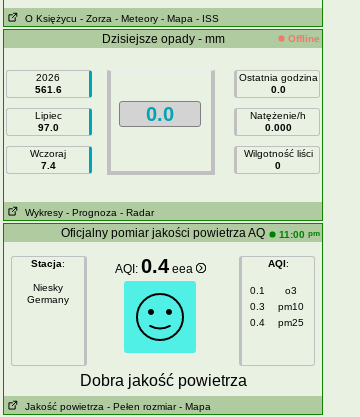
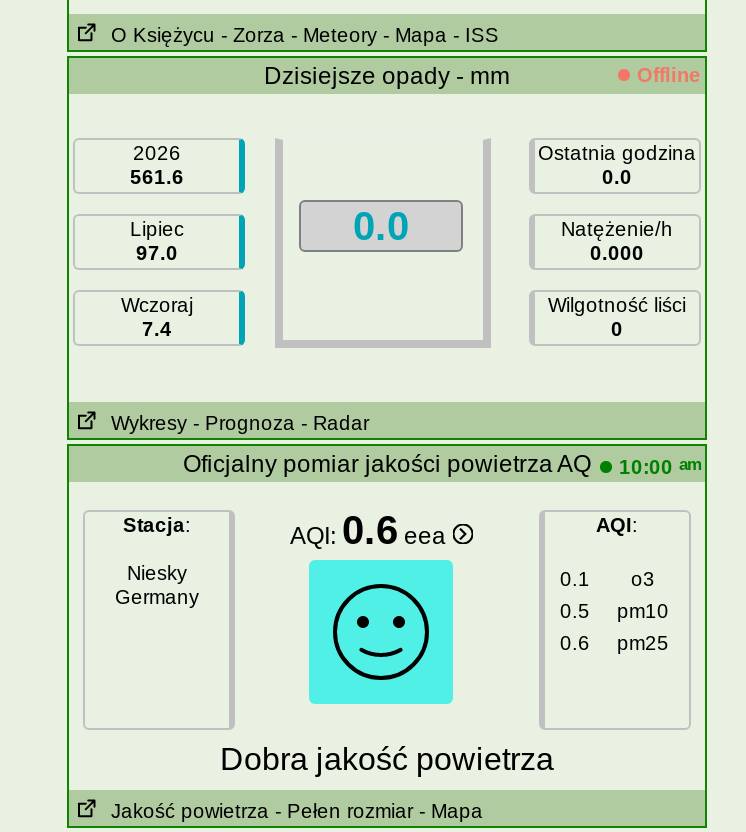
- Oficjalny pomiar jakości powietrza AQ 11:00 pm
+ Oficjalny pomiar jakości powietrza AQ 10:00 am

- AQI: 0.4 eea
+ AQI: 0.6 eea

- 0.3 pm10
+ 0.5 pm10

- 0.4 pm25
+ 0.6 pm25
